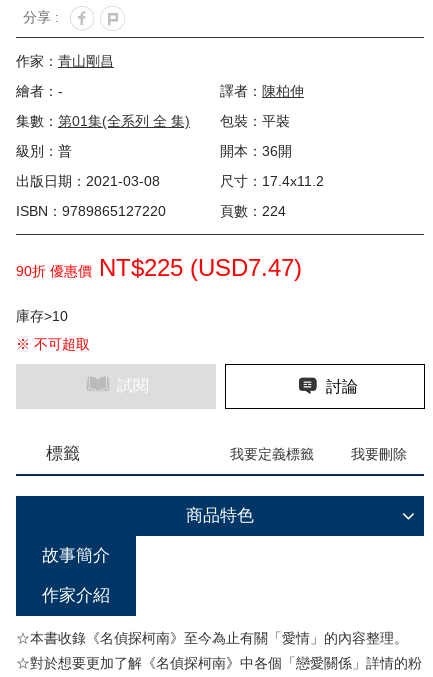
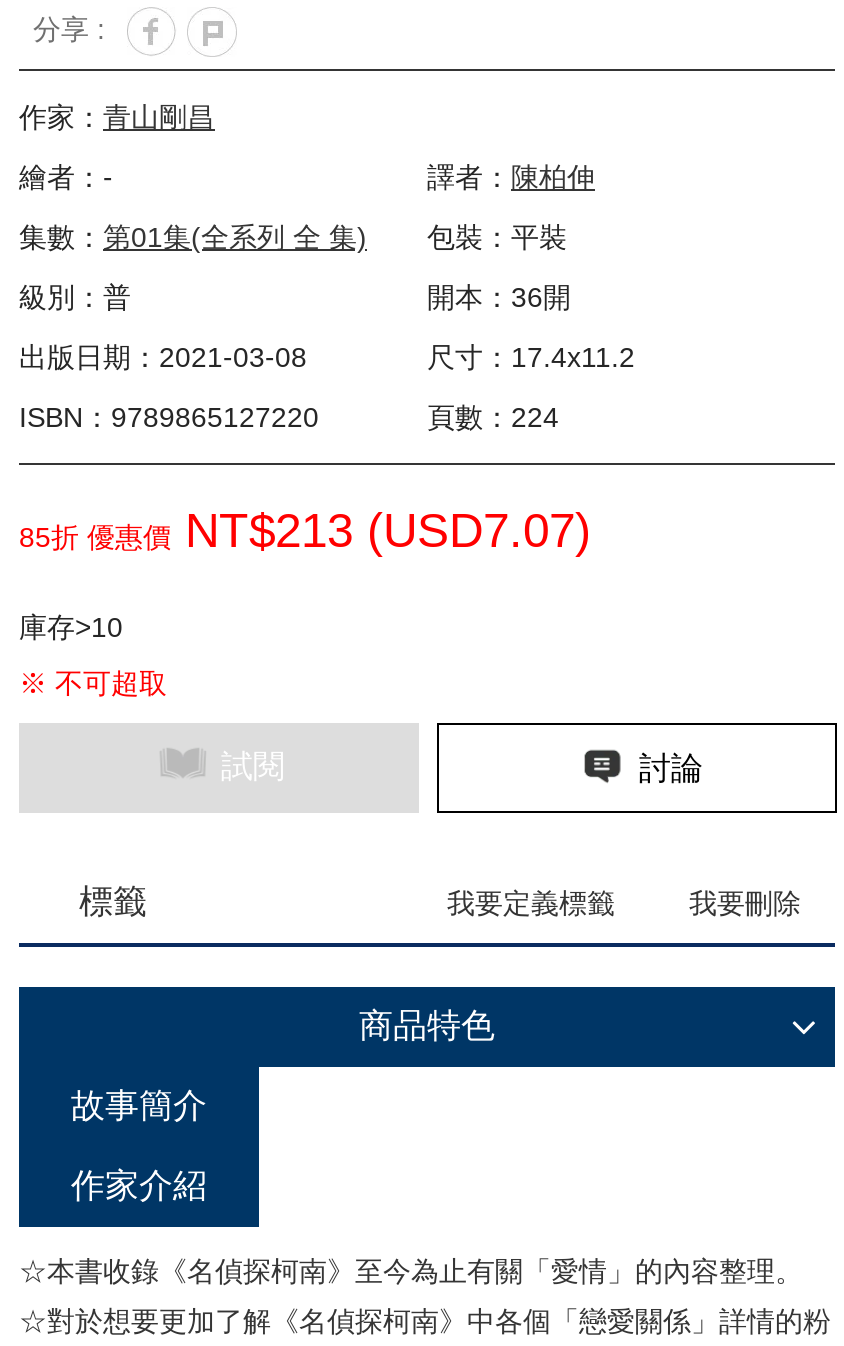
- 90折 優惠價NT$225 (USD7.47)
+ 85折 優惠價NT$213 (USD7.07)
